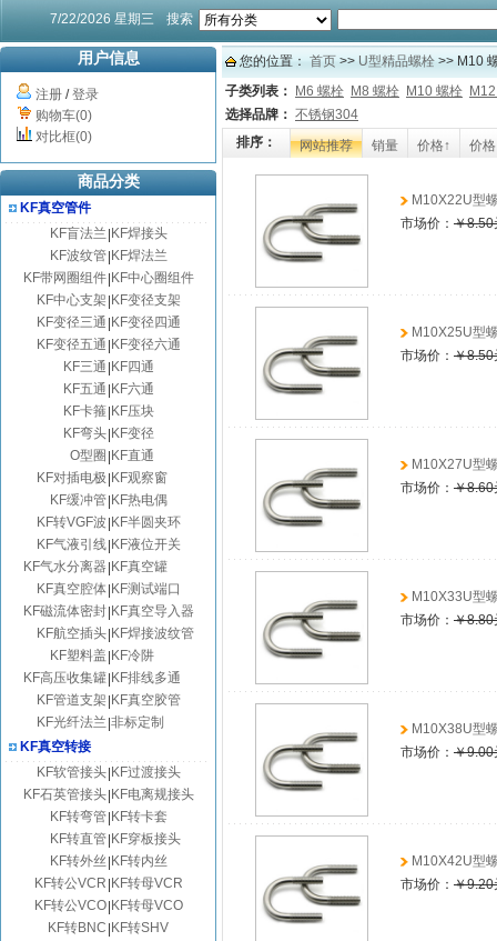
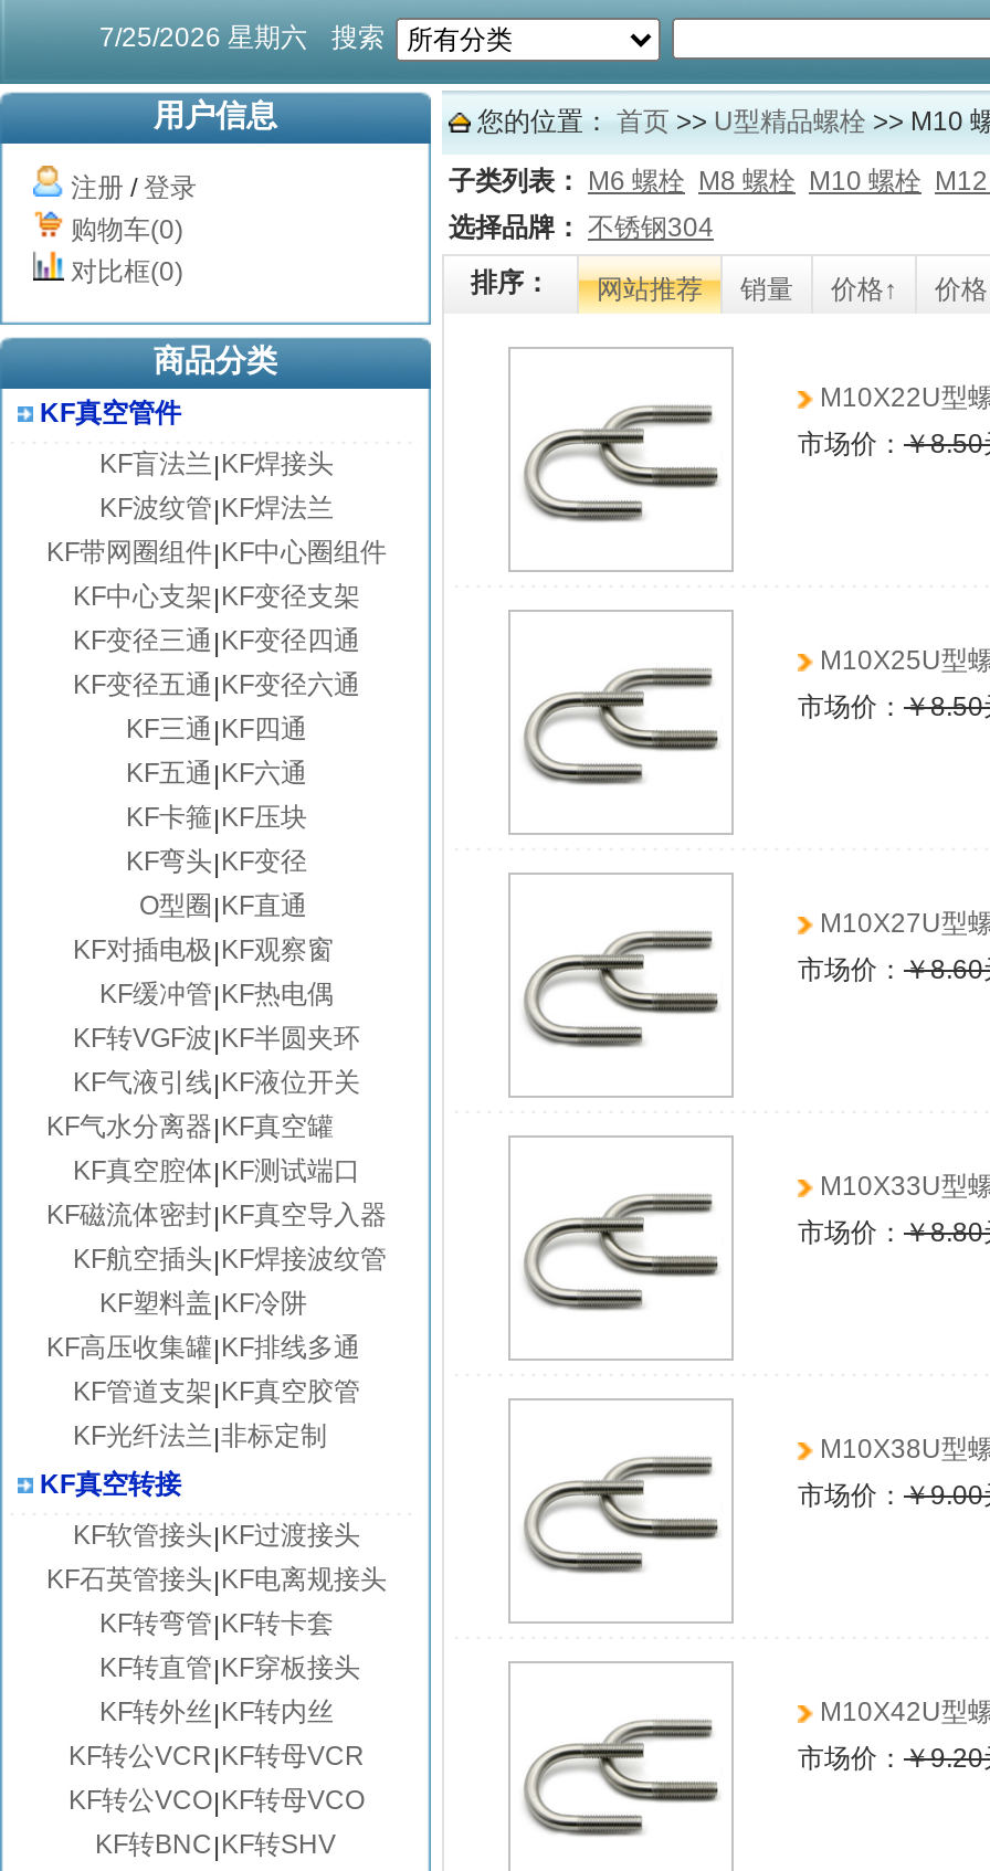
- 7/22/2026 星期三 搜索
+ 7/25/2026 星期六 搜索
